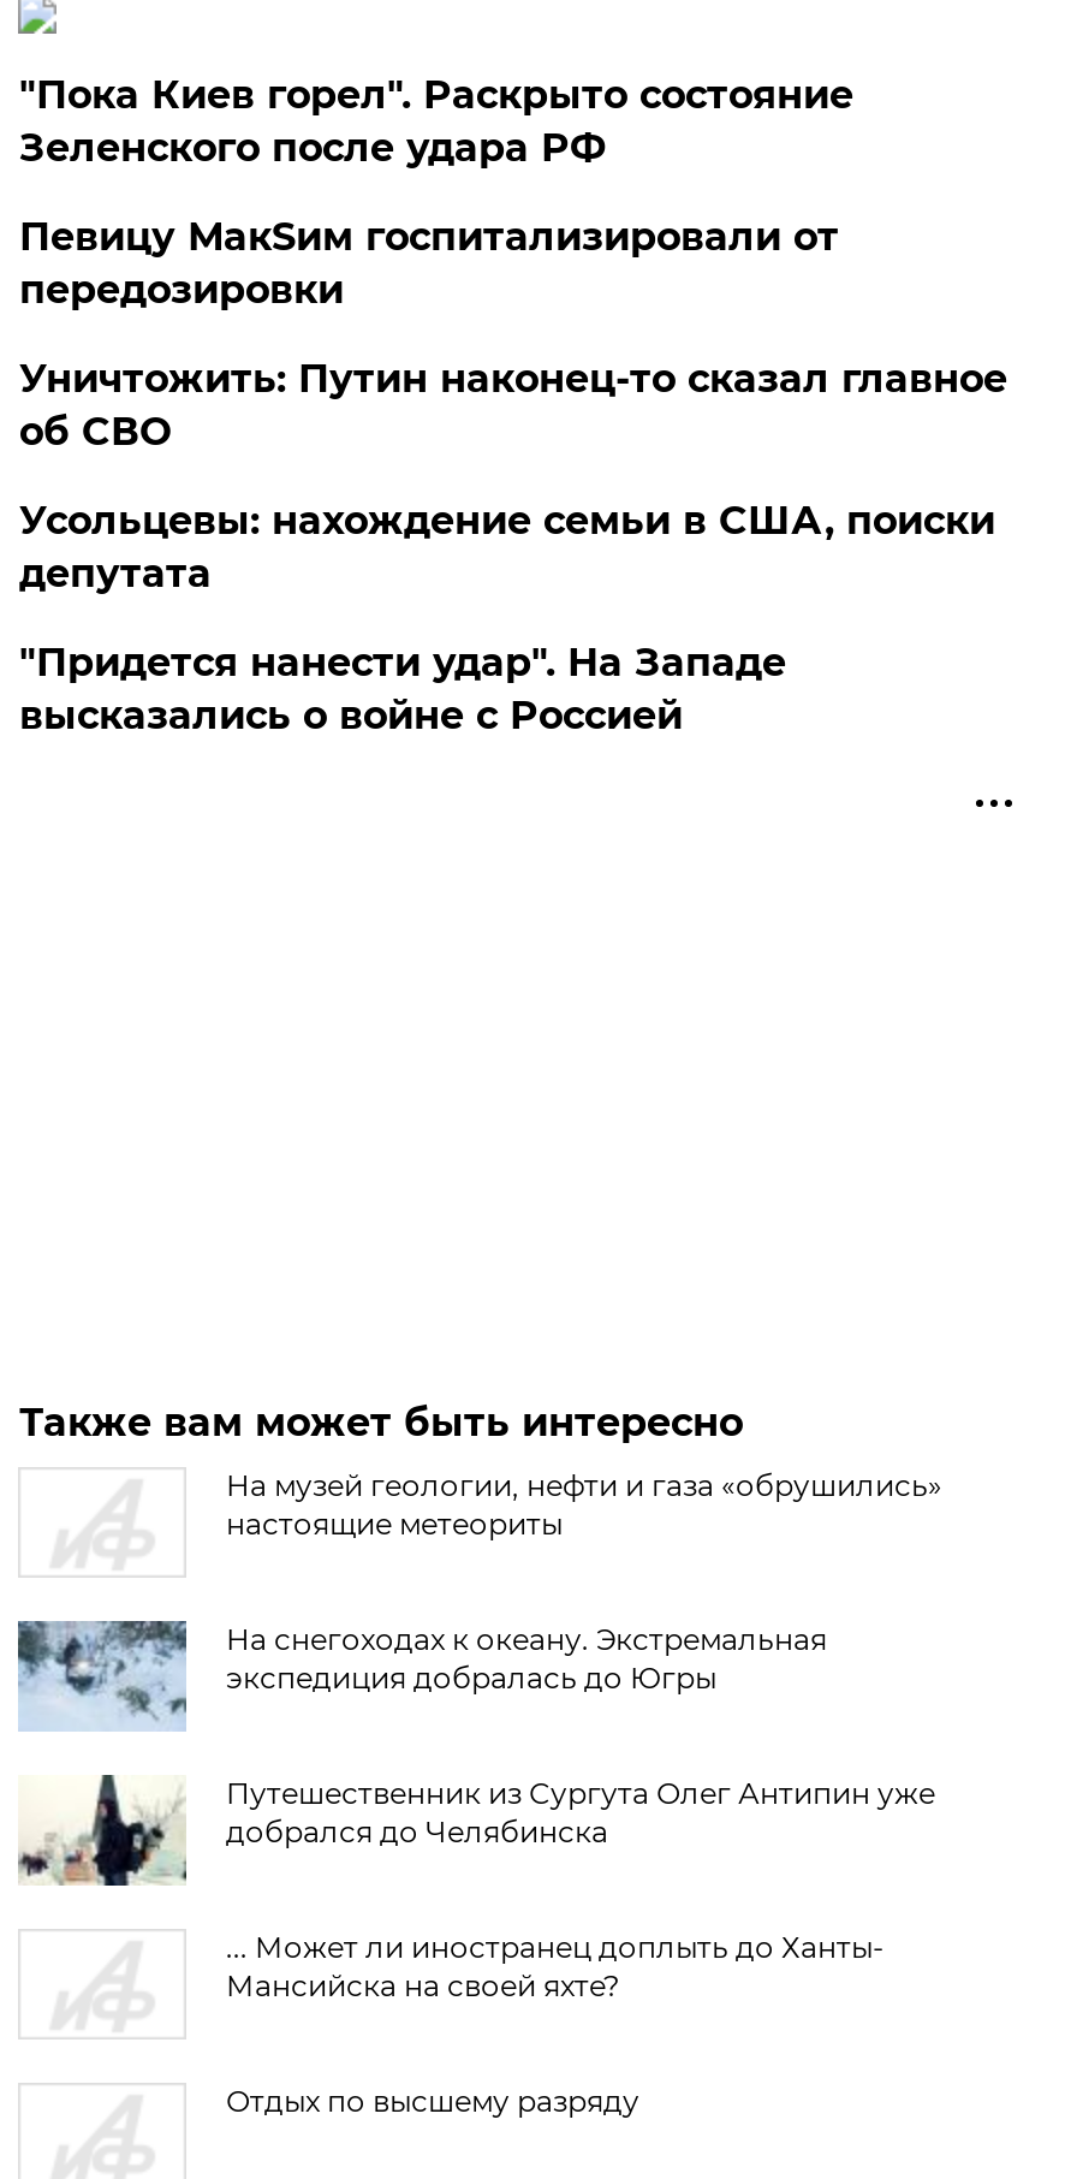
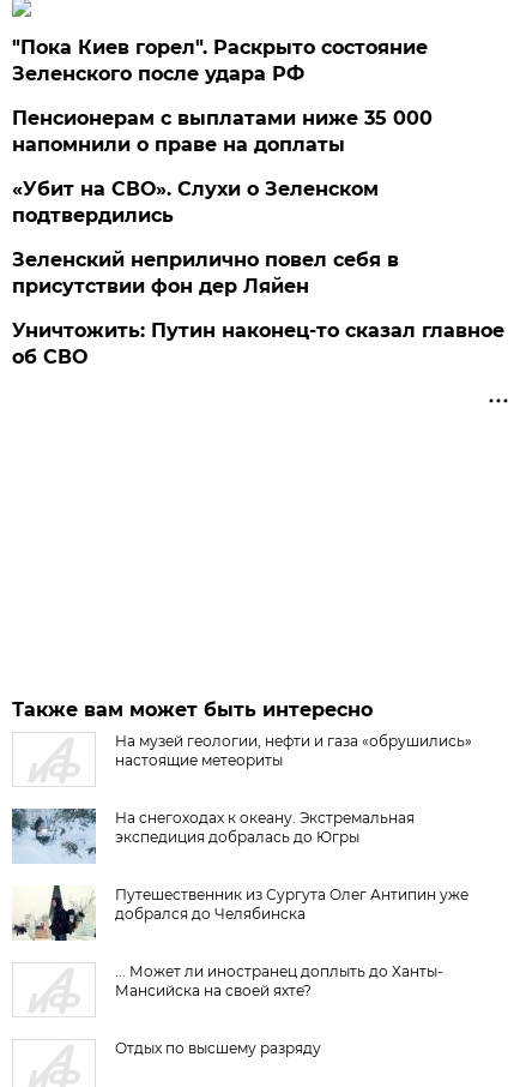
- Певицу МакSим госпитализировали от
- передозировки
+ Пенсионерам с выплатами ниже 35 000
+ напомнили о праве на доплаты
+ «Убит на СВО». Слухи о Зеленском
+ подтвердились
+ Зеленский неприлично повел cебя в
+ присутствии фон дер Ляйен

moved down: Уничтожить: Путин наконец-то сказал главное | об СВО

- Усольцевы: нахождение семьи в США, поиски
- депутата
- "Придется нанести удар". На Западе
- высказались о войне с Россией
